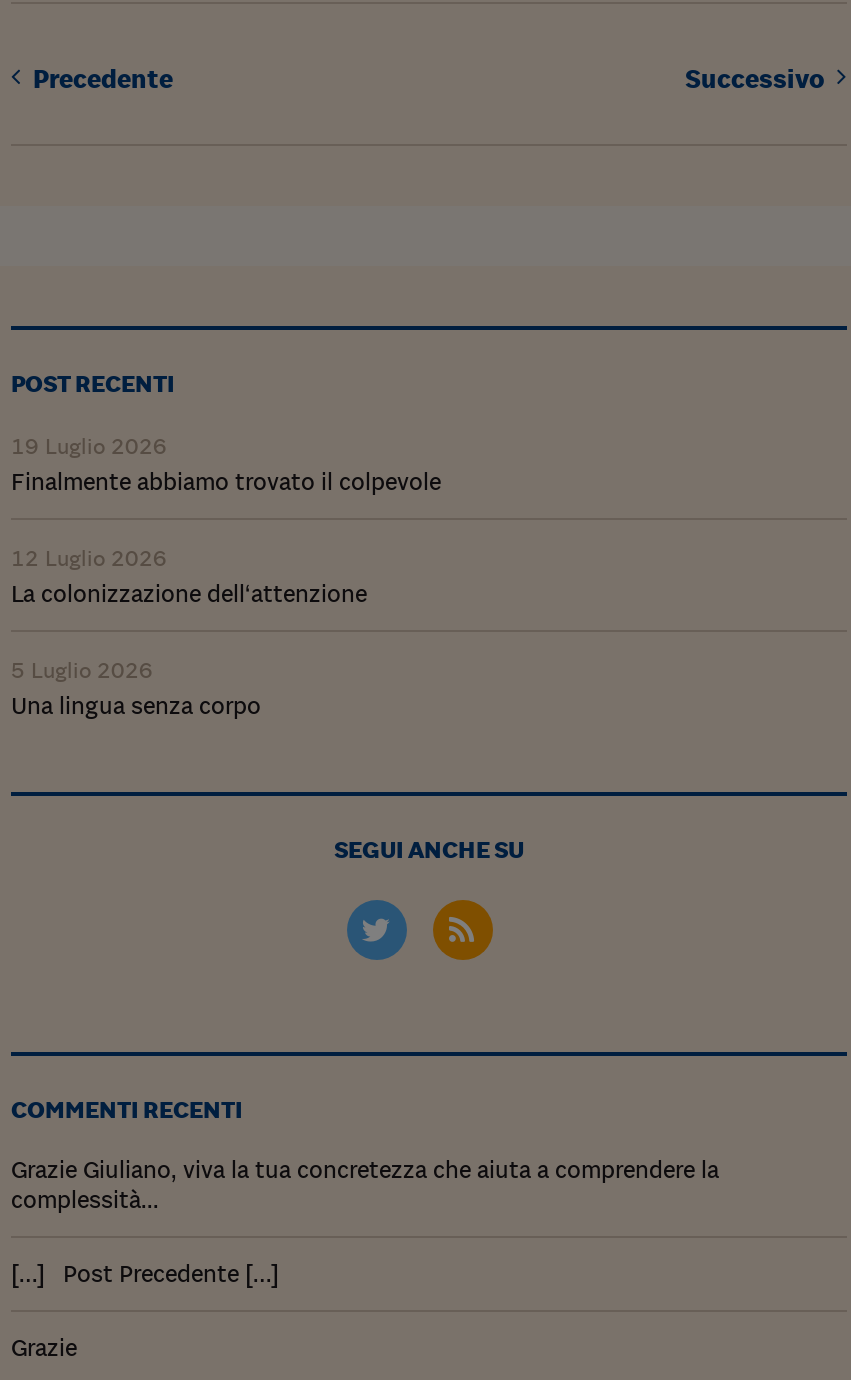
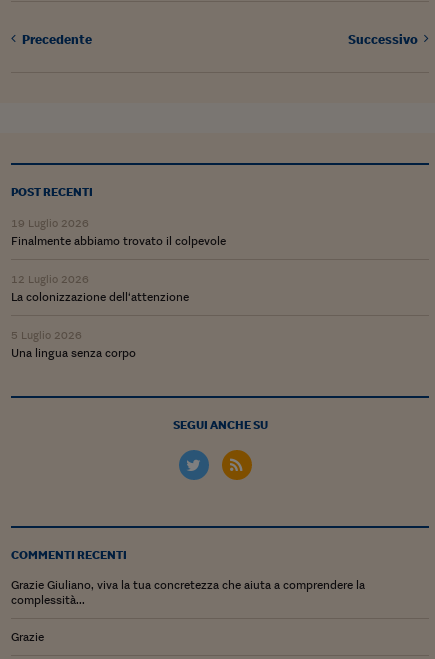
- […] Post Precedente […]
